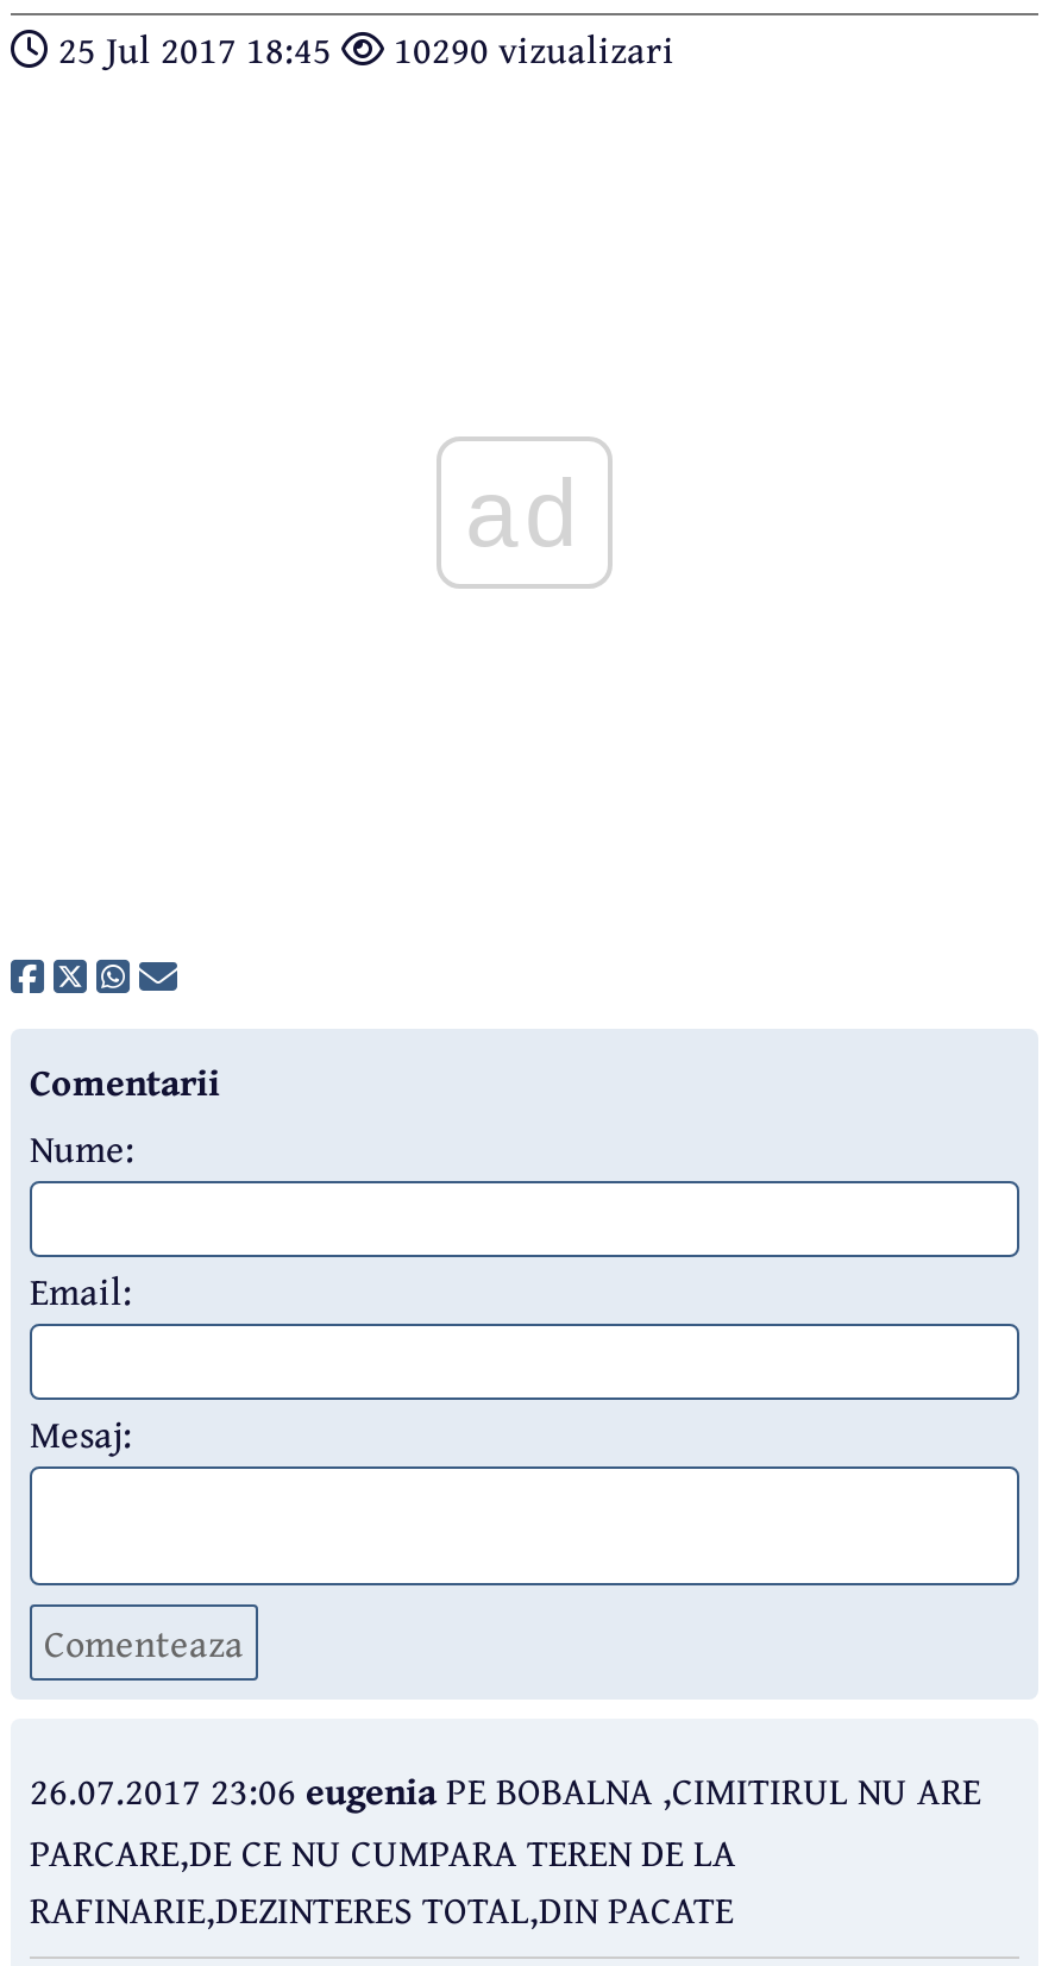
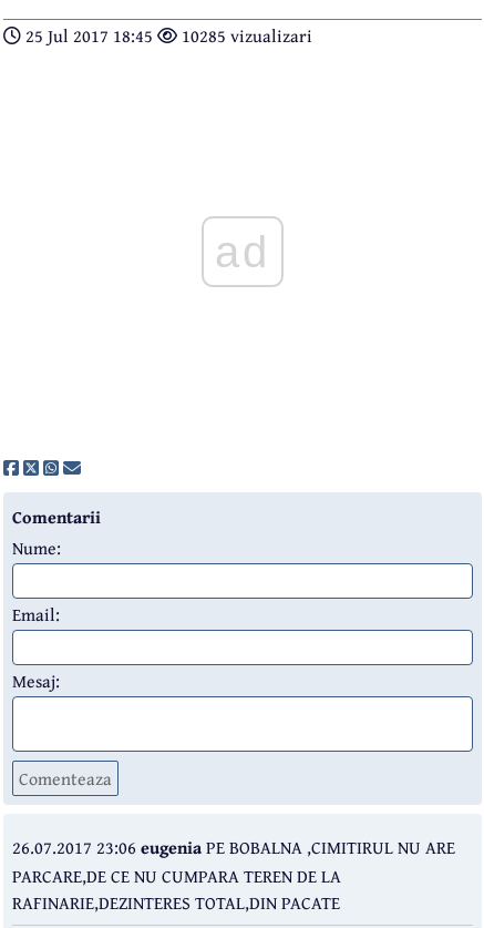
- 25 Jul 2017 18:45 10290 vizualizari
+ 25 Jul 2017 18:45 10285 vizualizari
